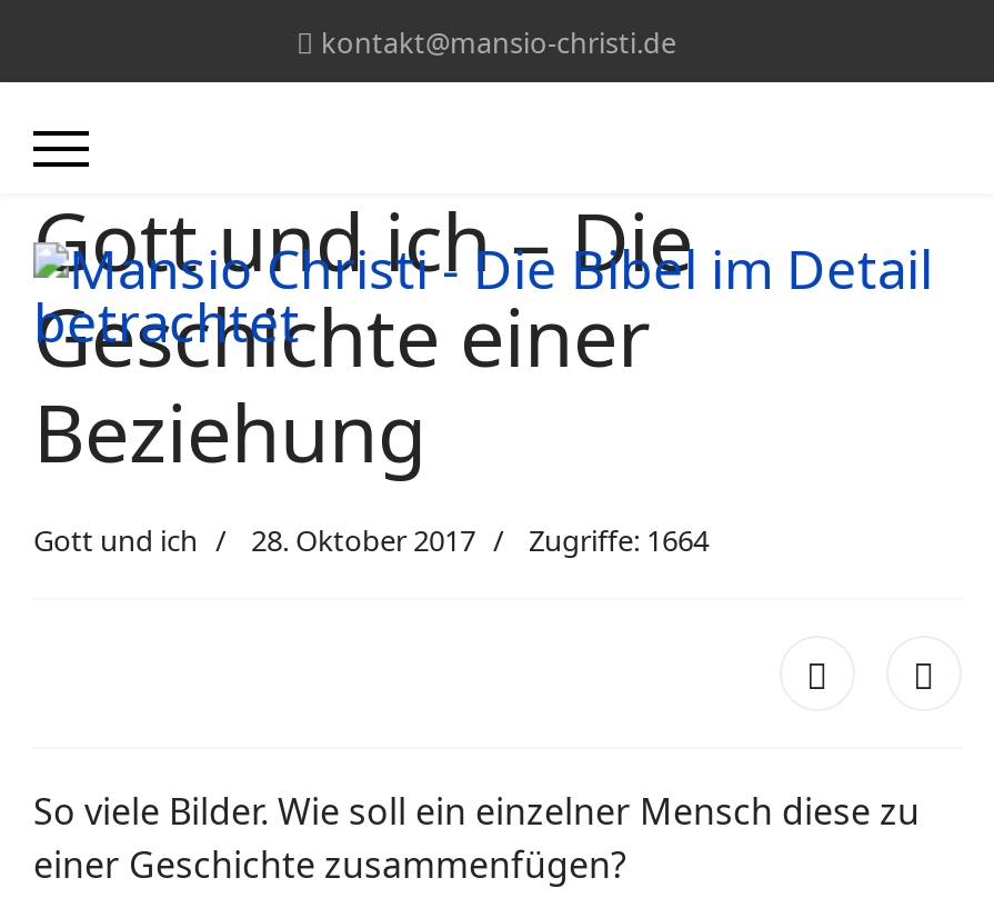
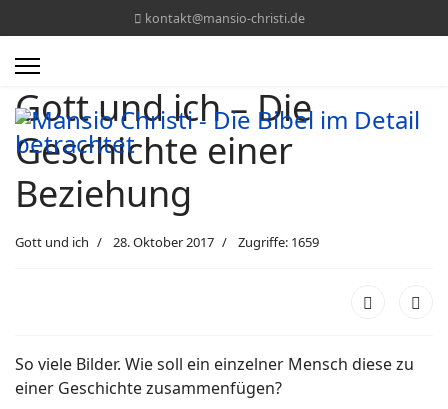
- Gott und ich 28. Oktober 2017 Zugriffe: 1664
+ Gott und ich 28. Oktober 2017 Zugriffe: 1659
